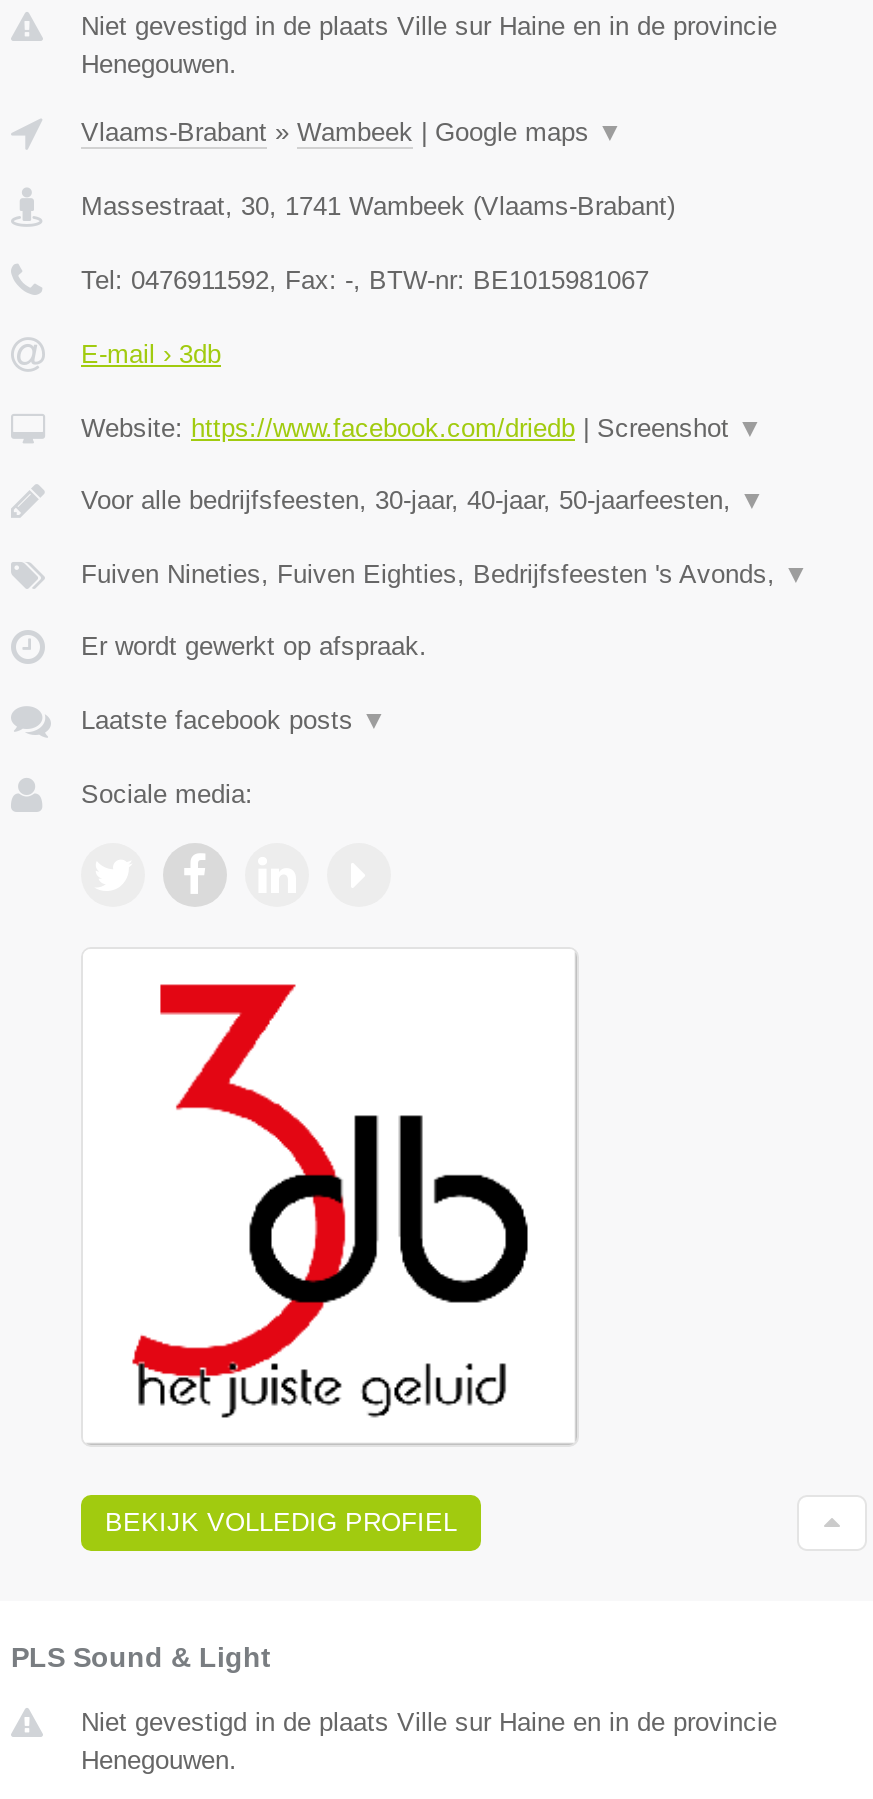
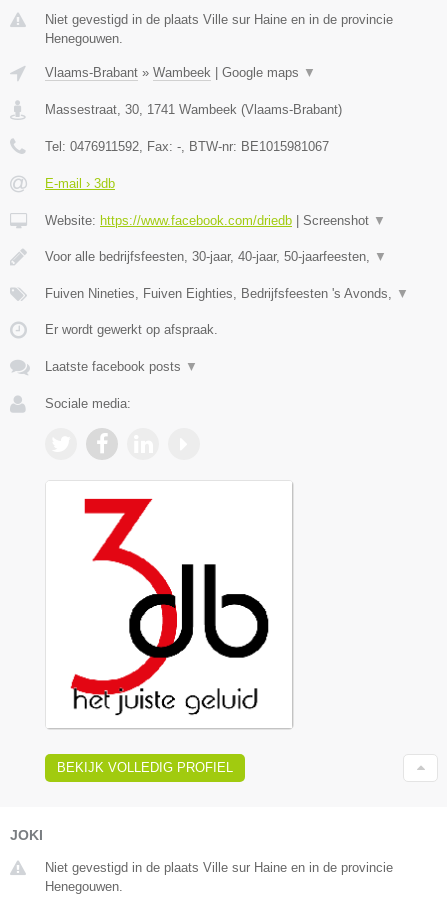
- PLS Sound & Light
+ JOKI
